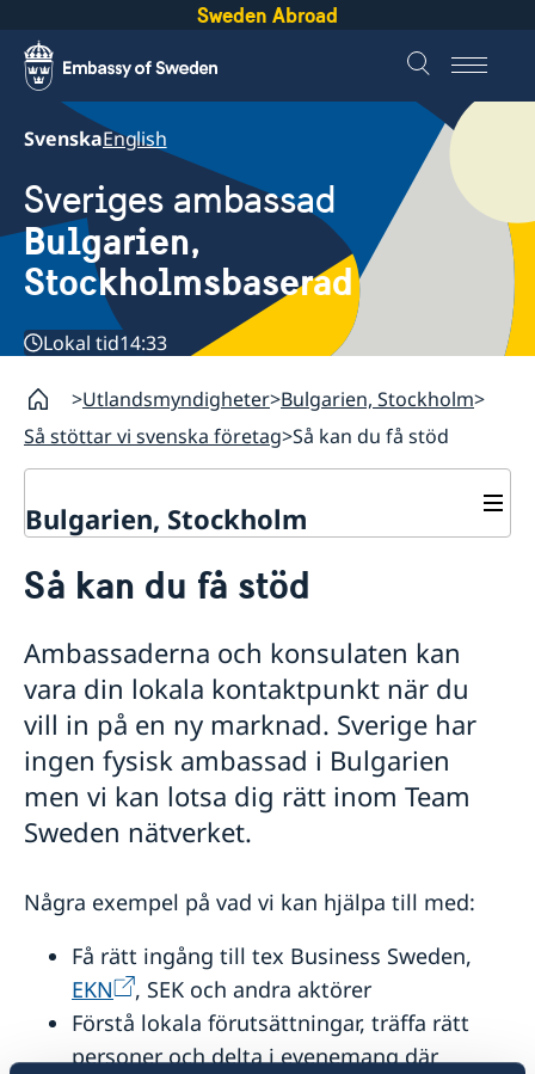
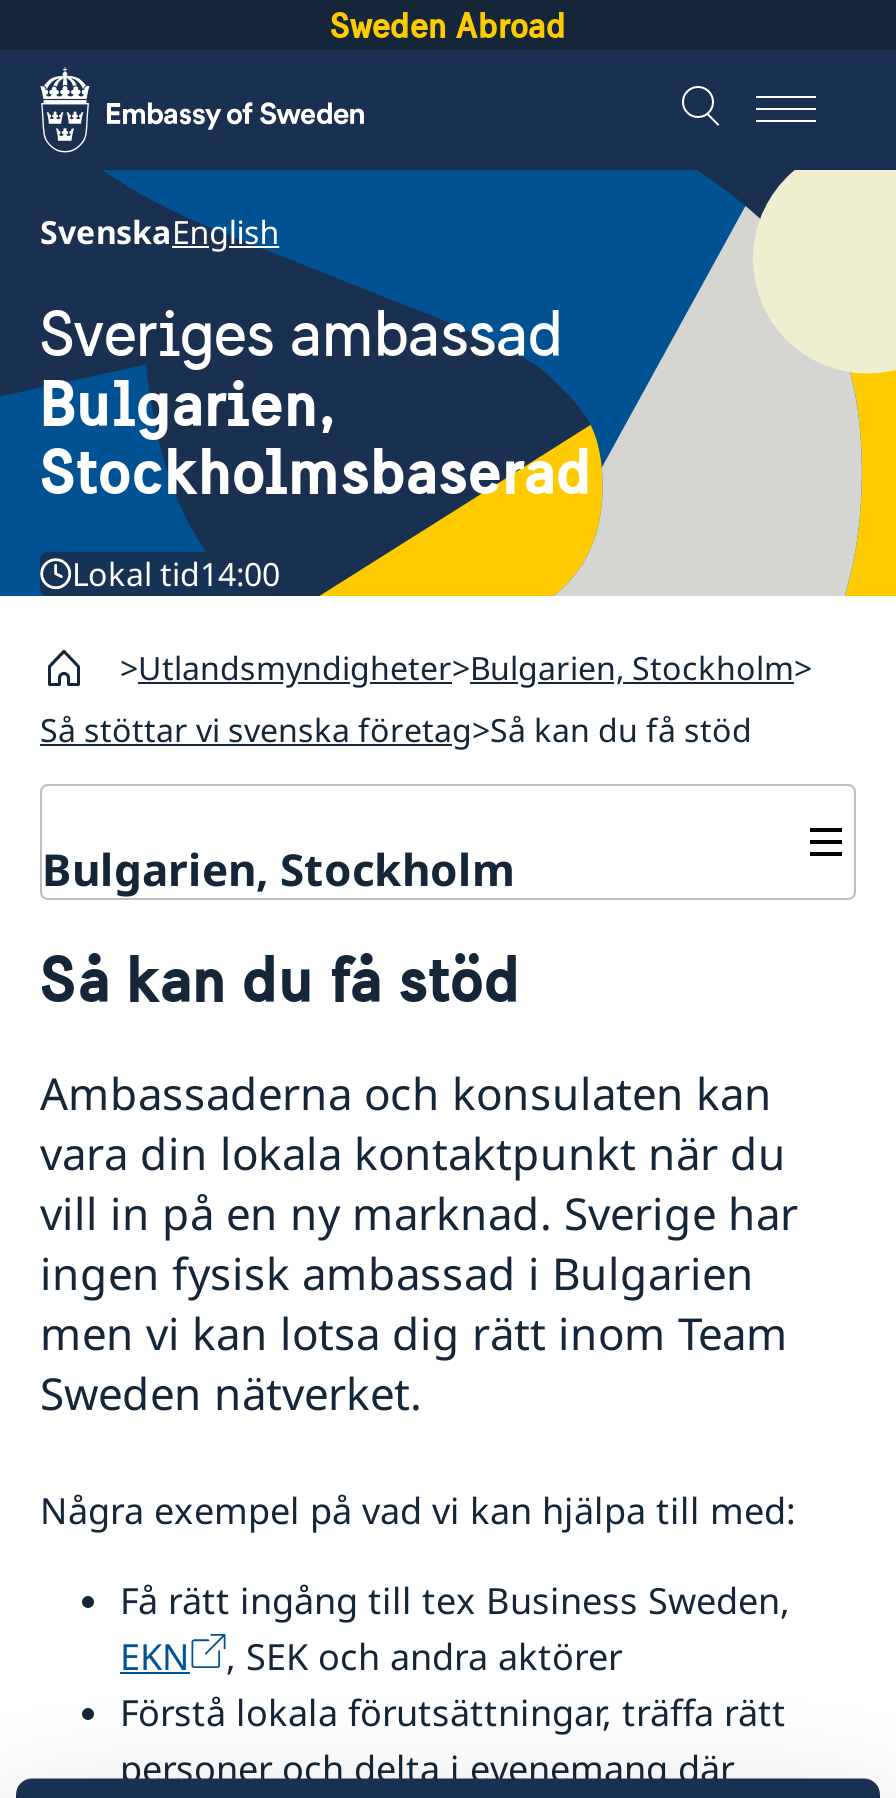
- Lokal tid14:33
+ Lokal tid14:00
